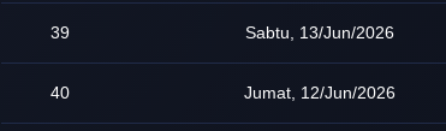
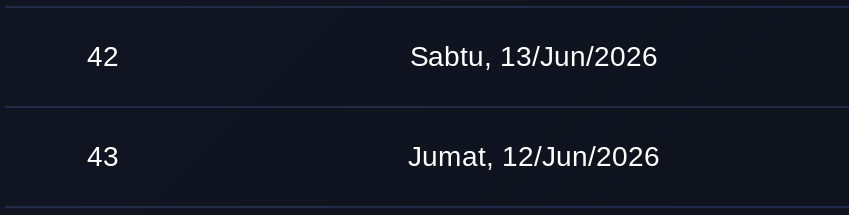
- 39
+ 42

- 40
+ 43
